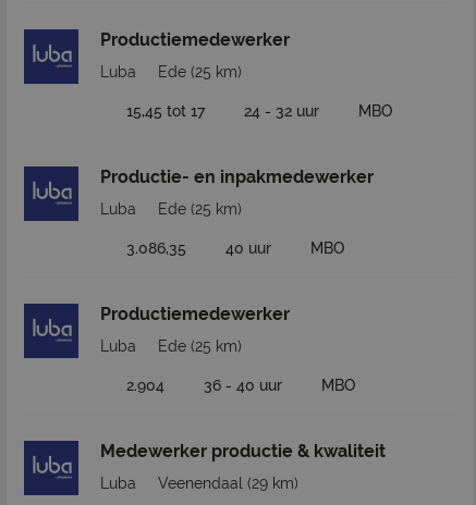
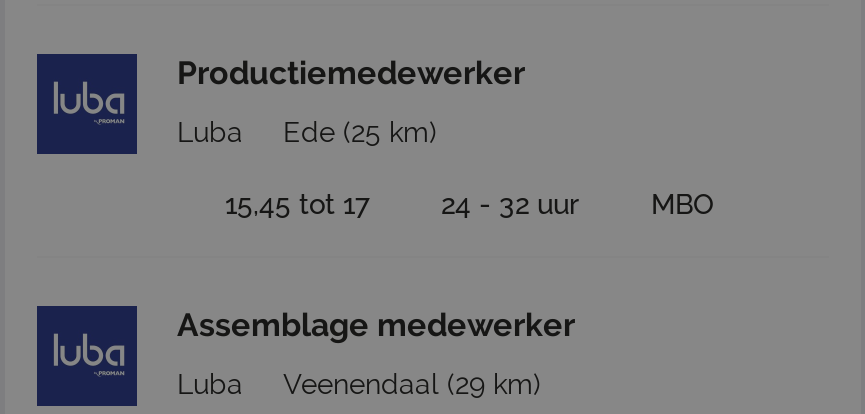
- Productie- en inpakmedewerker
- Luba
- Ede (25 km)
- 3.086,35
- 40 uur
- MBO
- Productiemedewerker
- Luba
- Ede (25 km)
- 2.904
- 36 - 40 uur
- MBO
- Medewerker productie & kwaliteit
+ Assemblage medewerker
